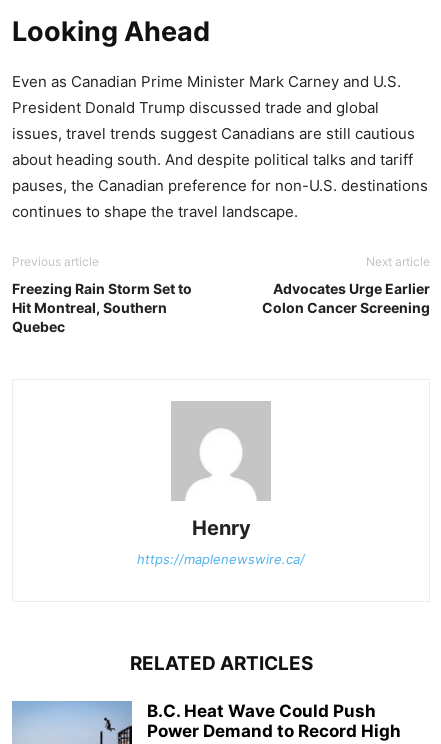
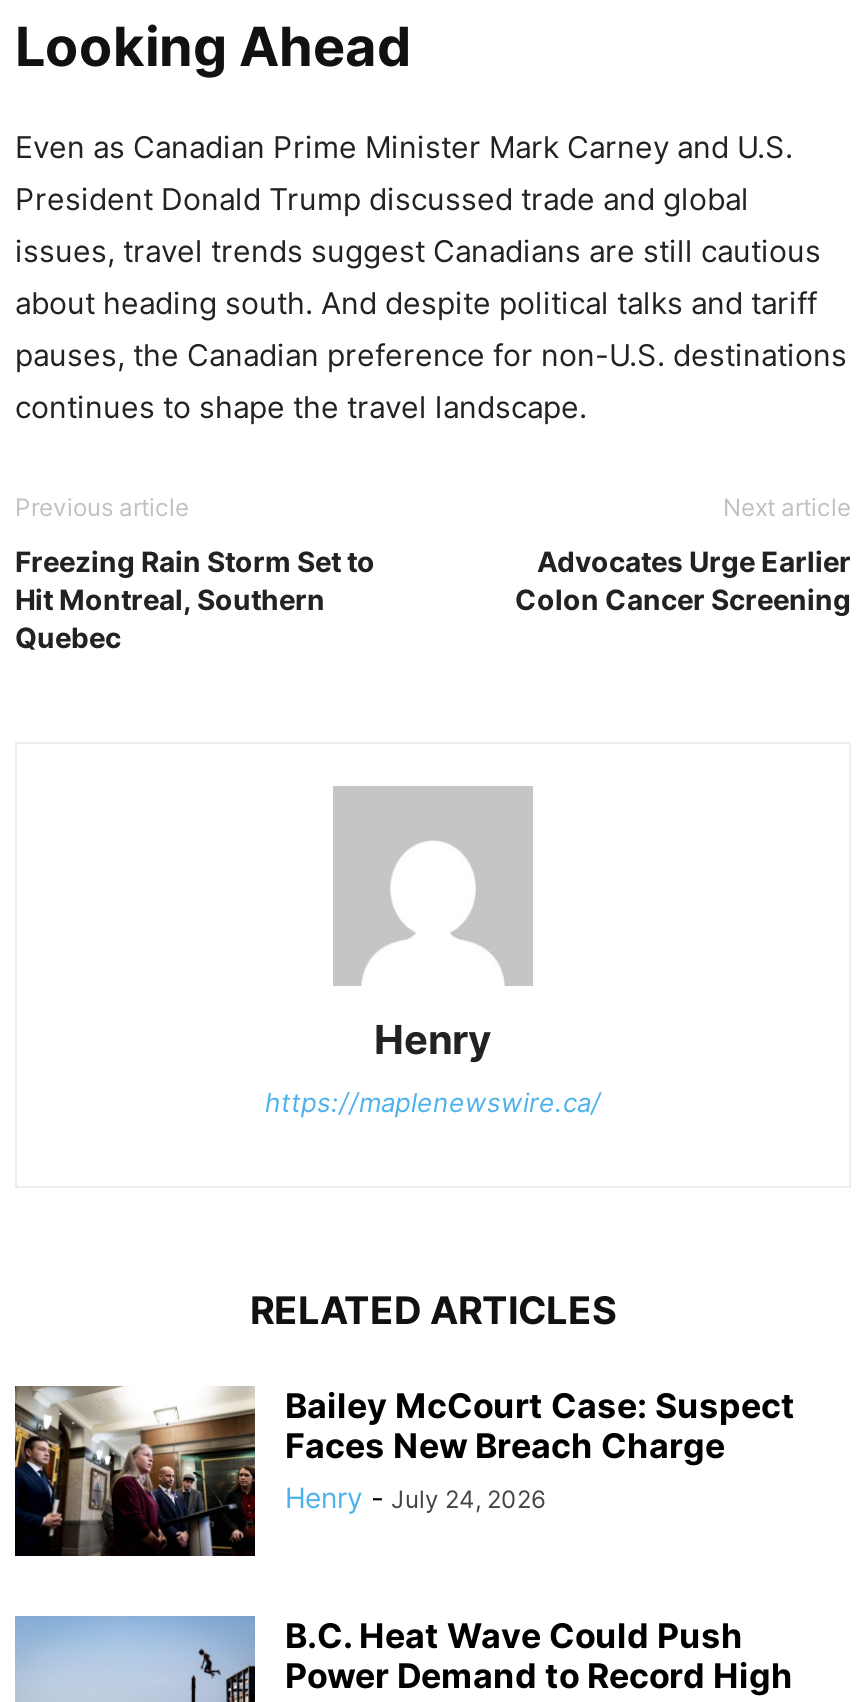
+ [image]
+ Bailey McCourt Case: Suspect
+ Faces New Breach Charge
+ Henry - July 24, 2026
